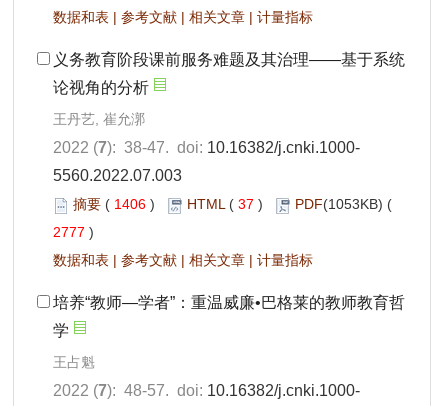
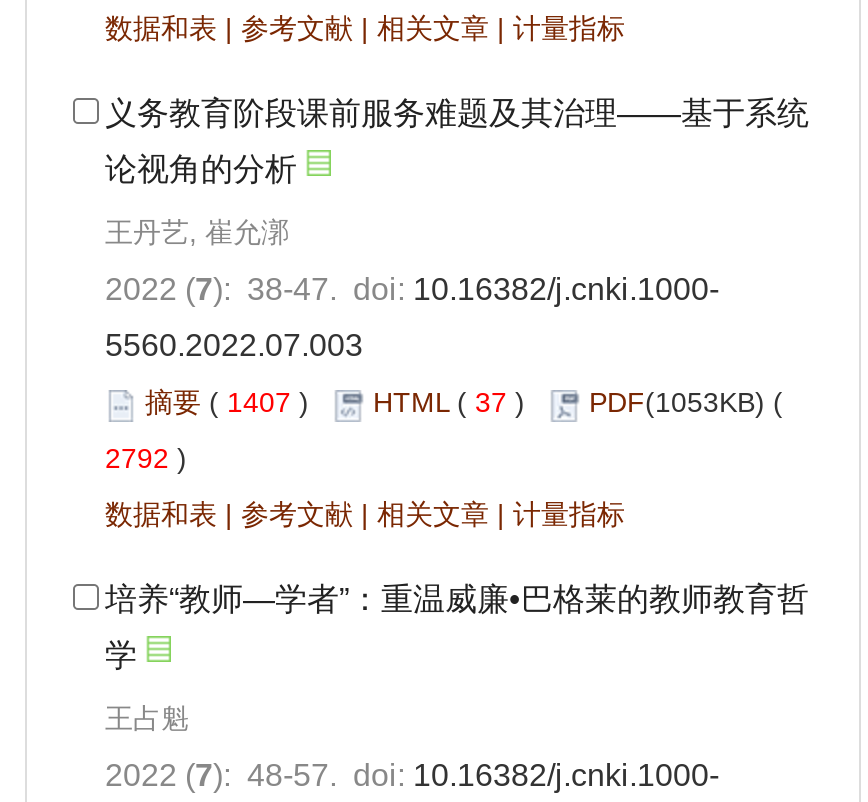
- 摘要(1406) HTML (37) PDF(1053KB) (
+ 摘要(1407) HTML (37) PDF(1053KB) (

- 2777)
+ 2792)
